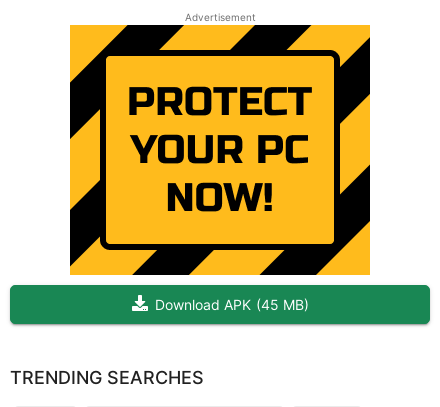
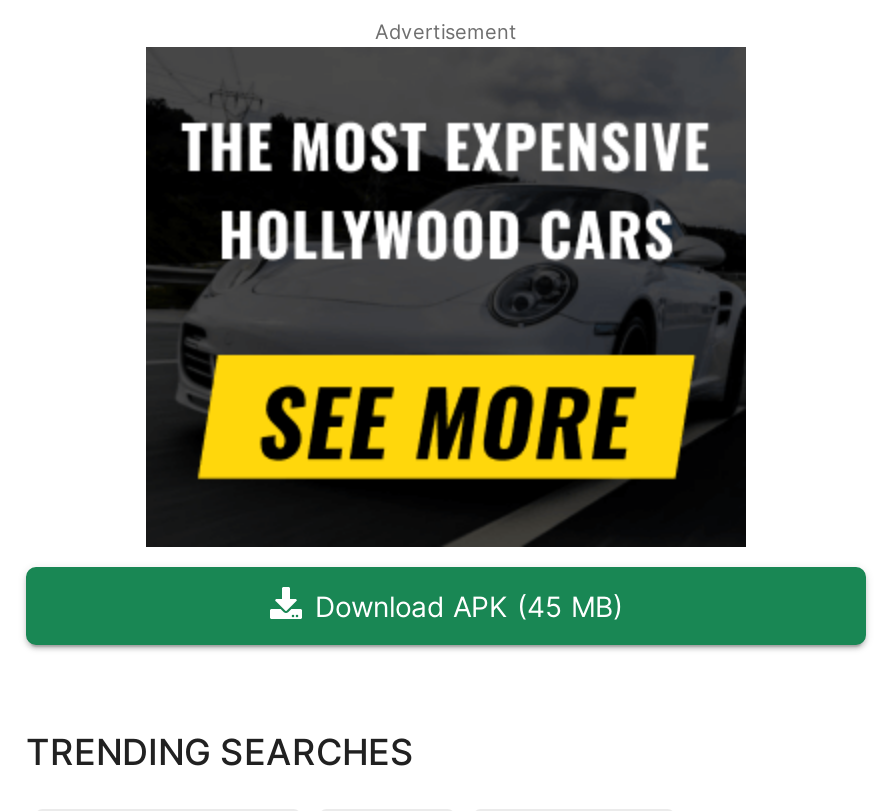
- [image]
+ [image]
